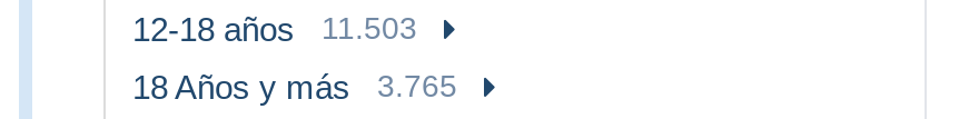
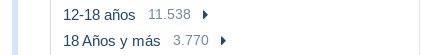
- 12-18 años 11.503
+ 12-18 años 11.538

- 18 Años y más 3.765
+ 18 Años y más 3.770
